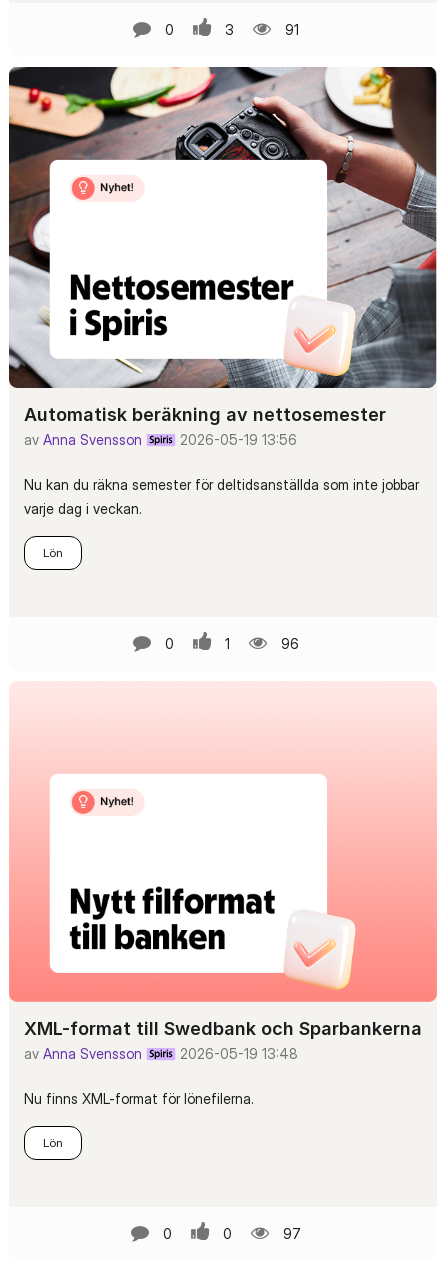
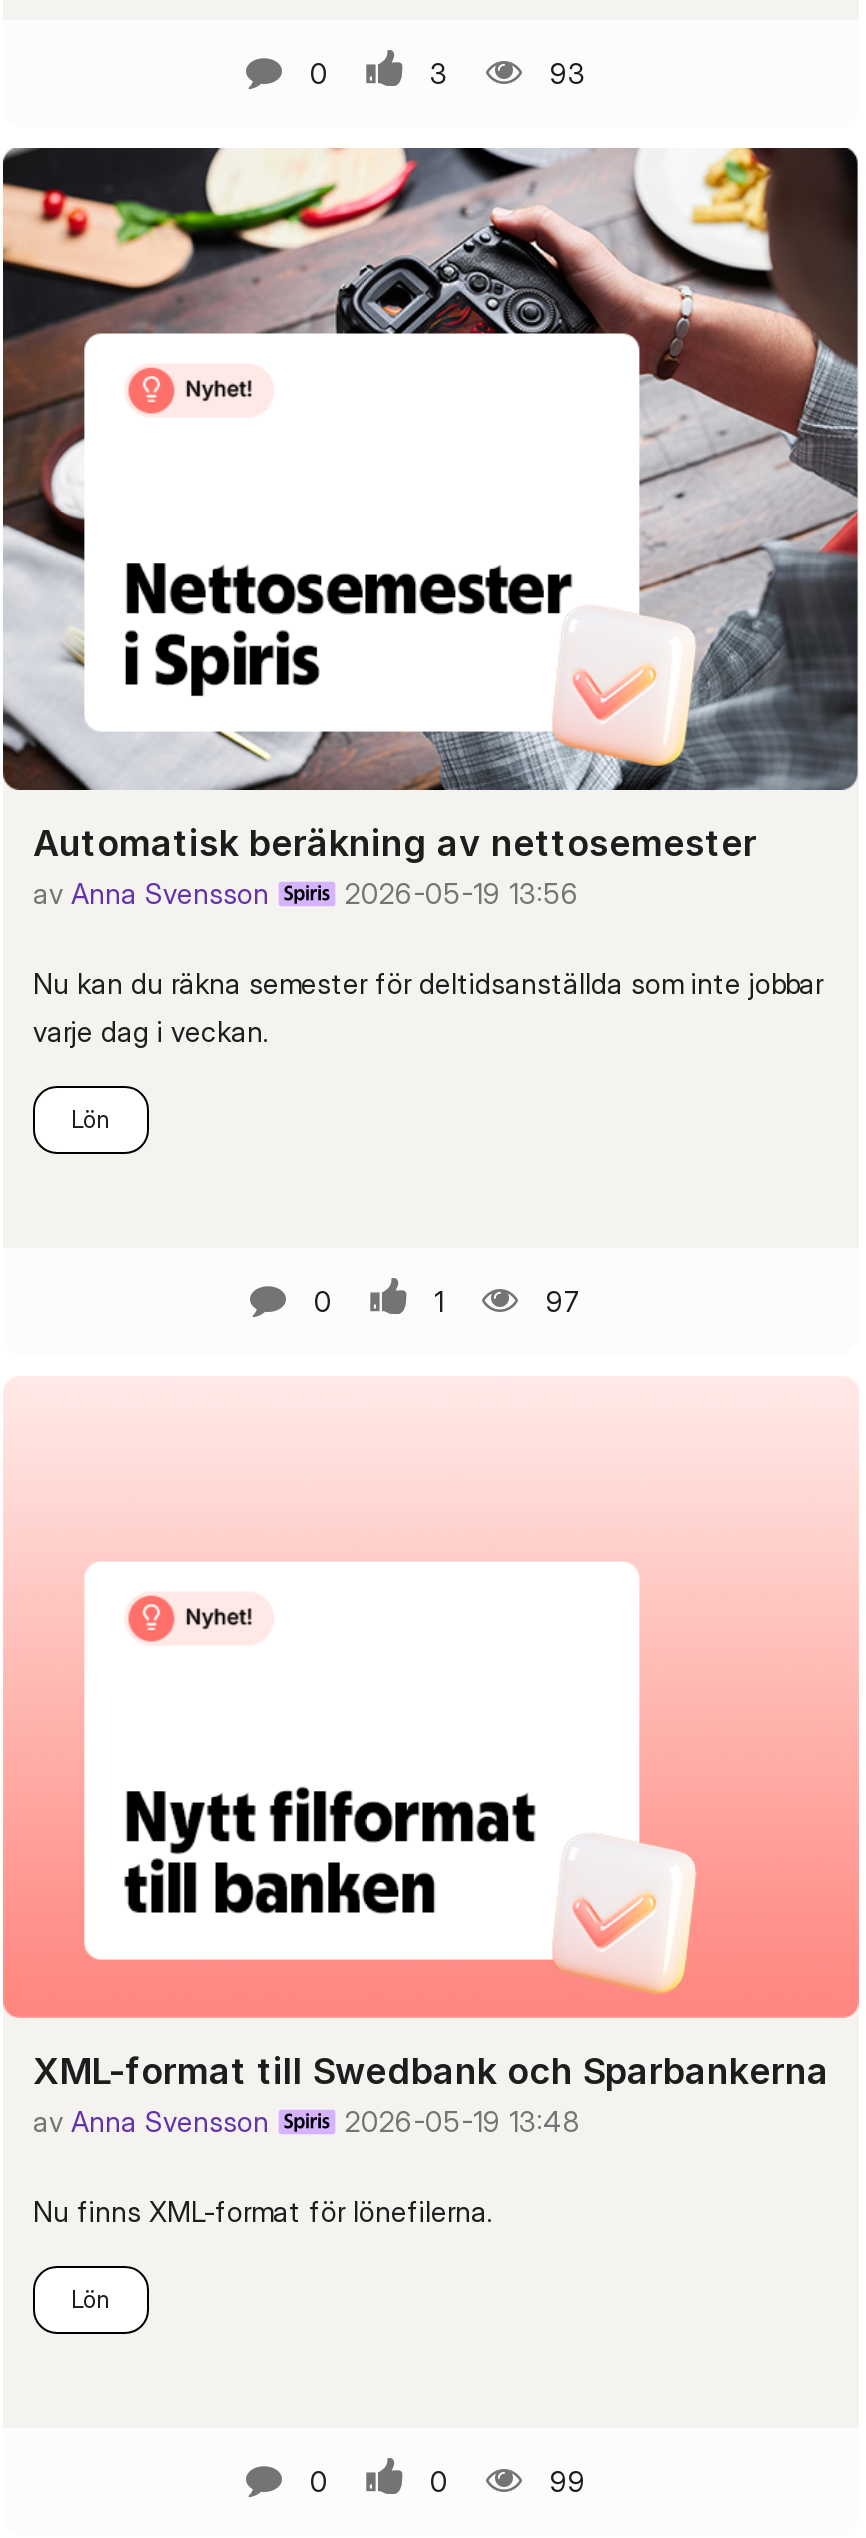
- 91
+ 93

- 96
+ 97

- 97
+ 99
